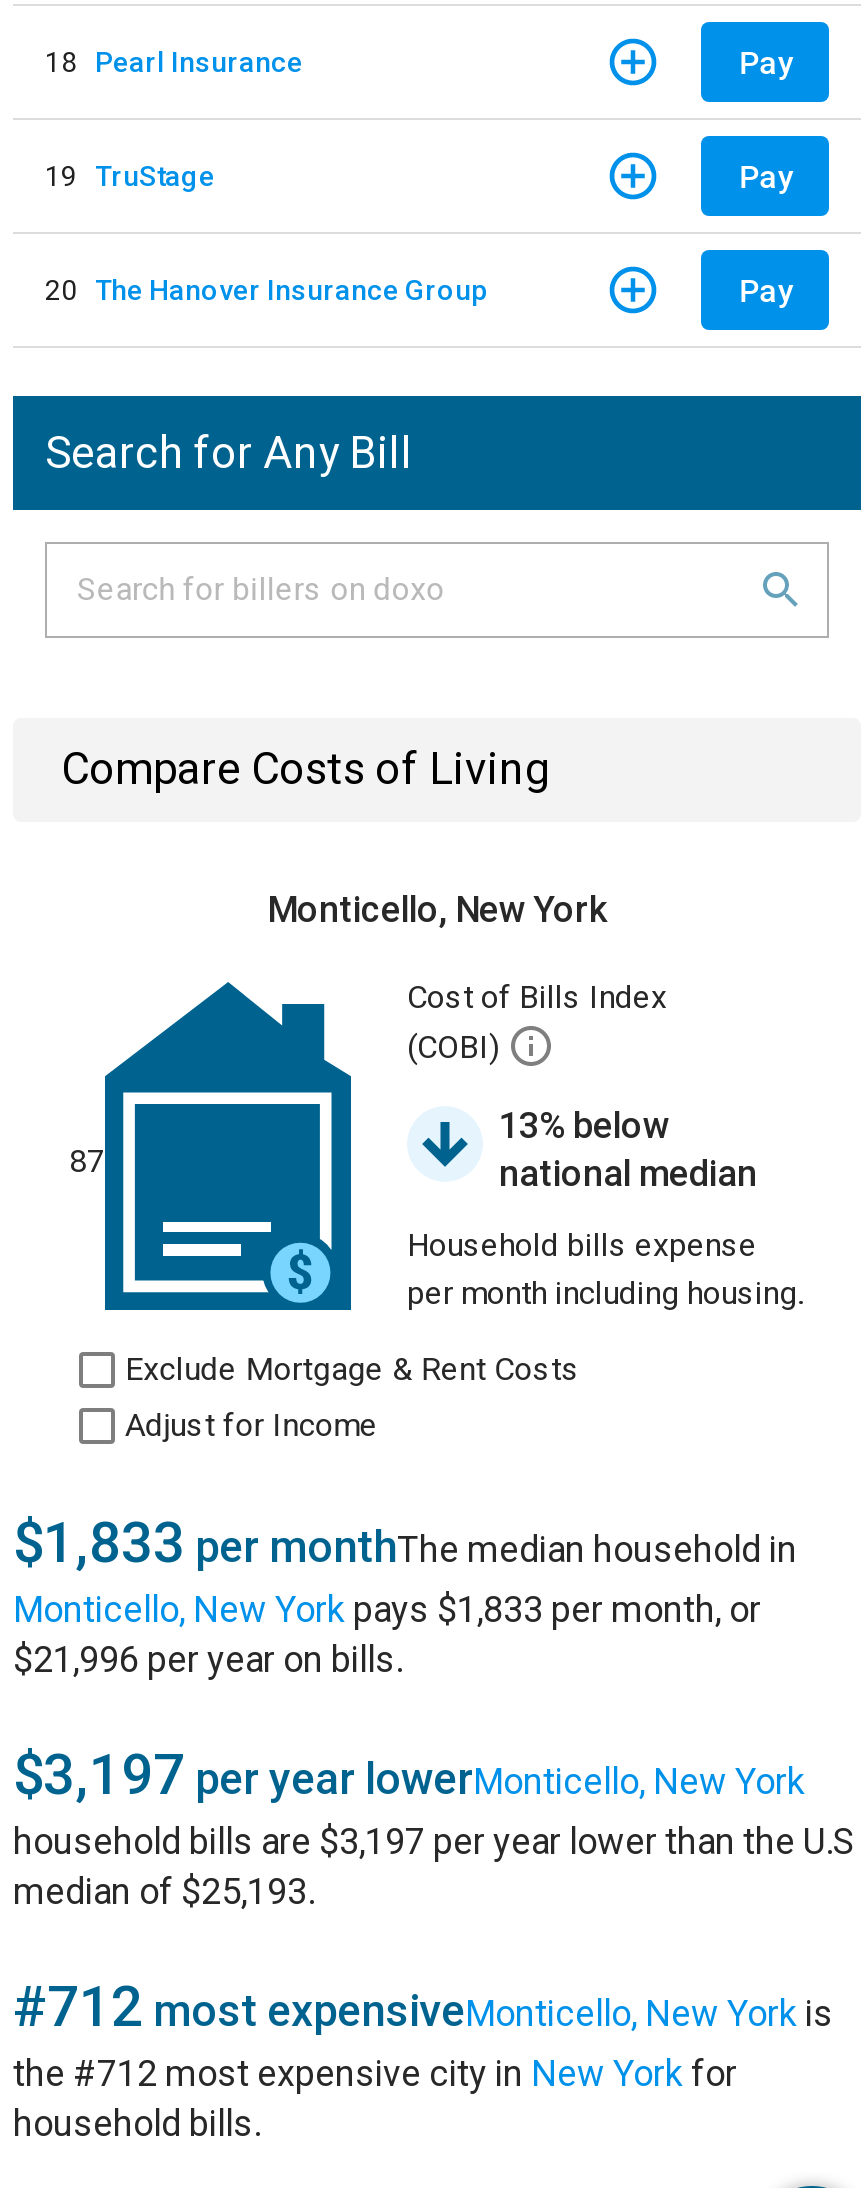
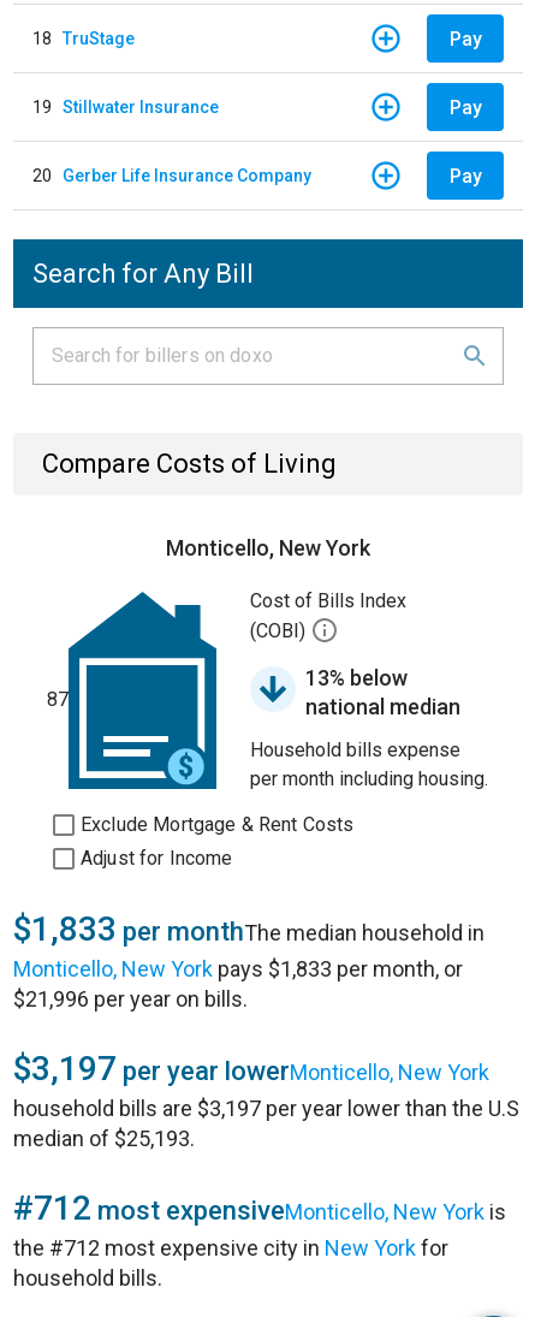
- 18 Pearl Insurance
+ 18 TruStage

- 19 TruStage
+ 19 Stillwater Insurance

- 20 The Hanover Insurance Group
+ 20 Gerber Life Insurance Company
